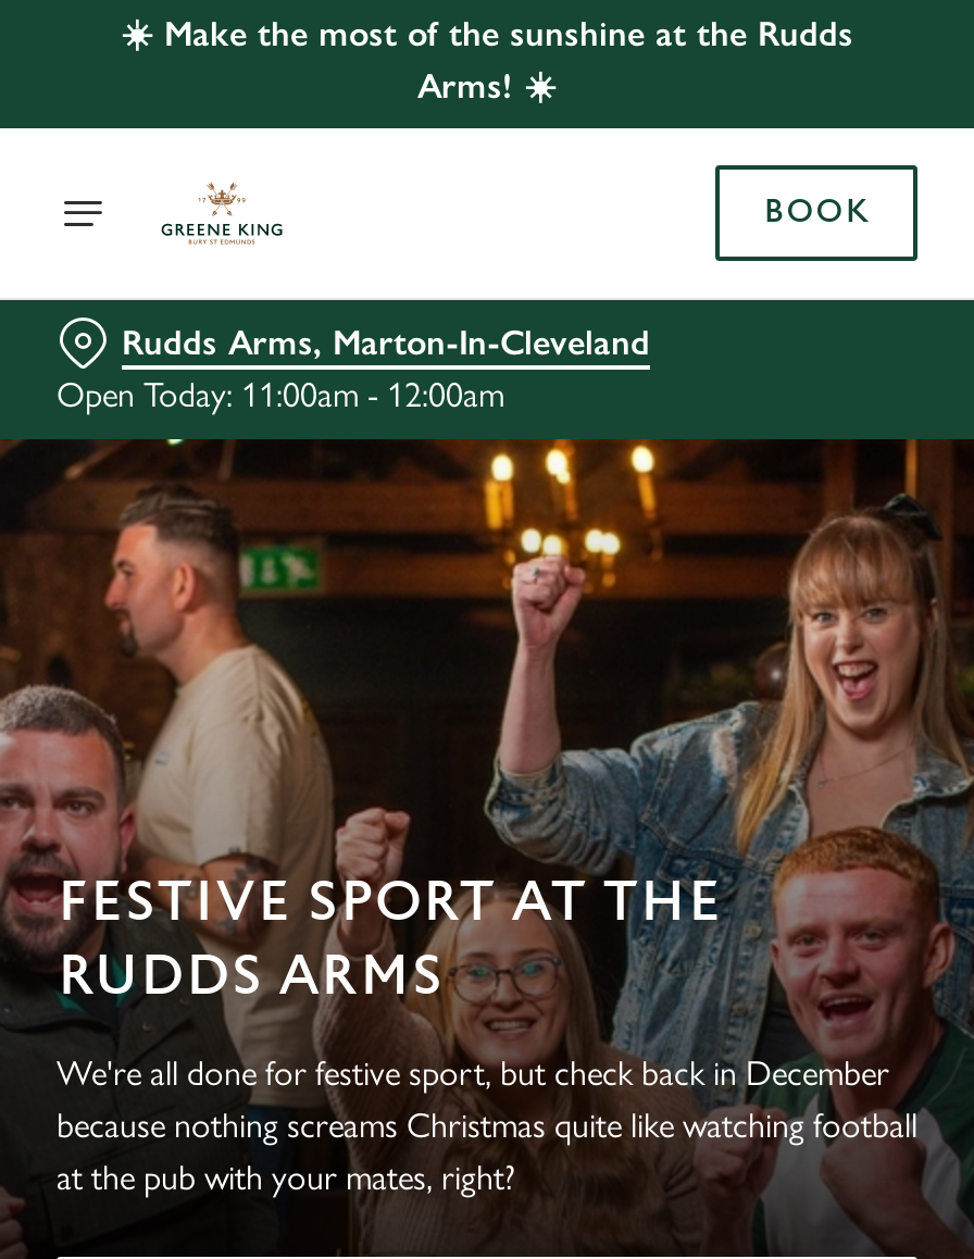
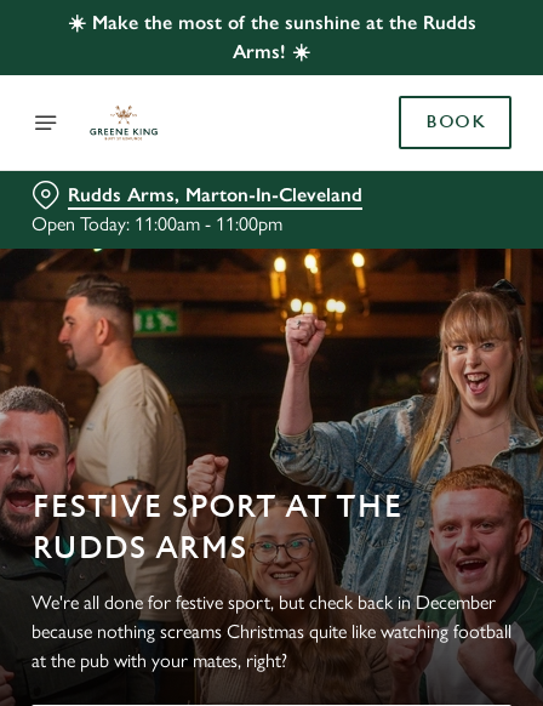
- Open Today: 11:00am - 12:00am
+ Open Today: 11:00am - 11:00pm
